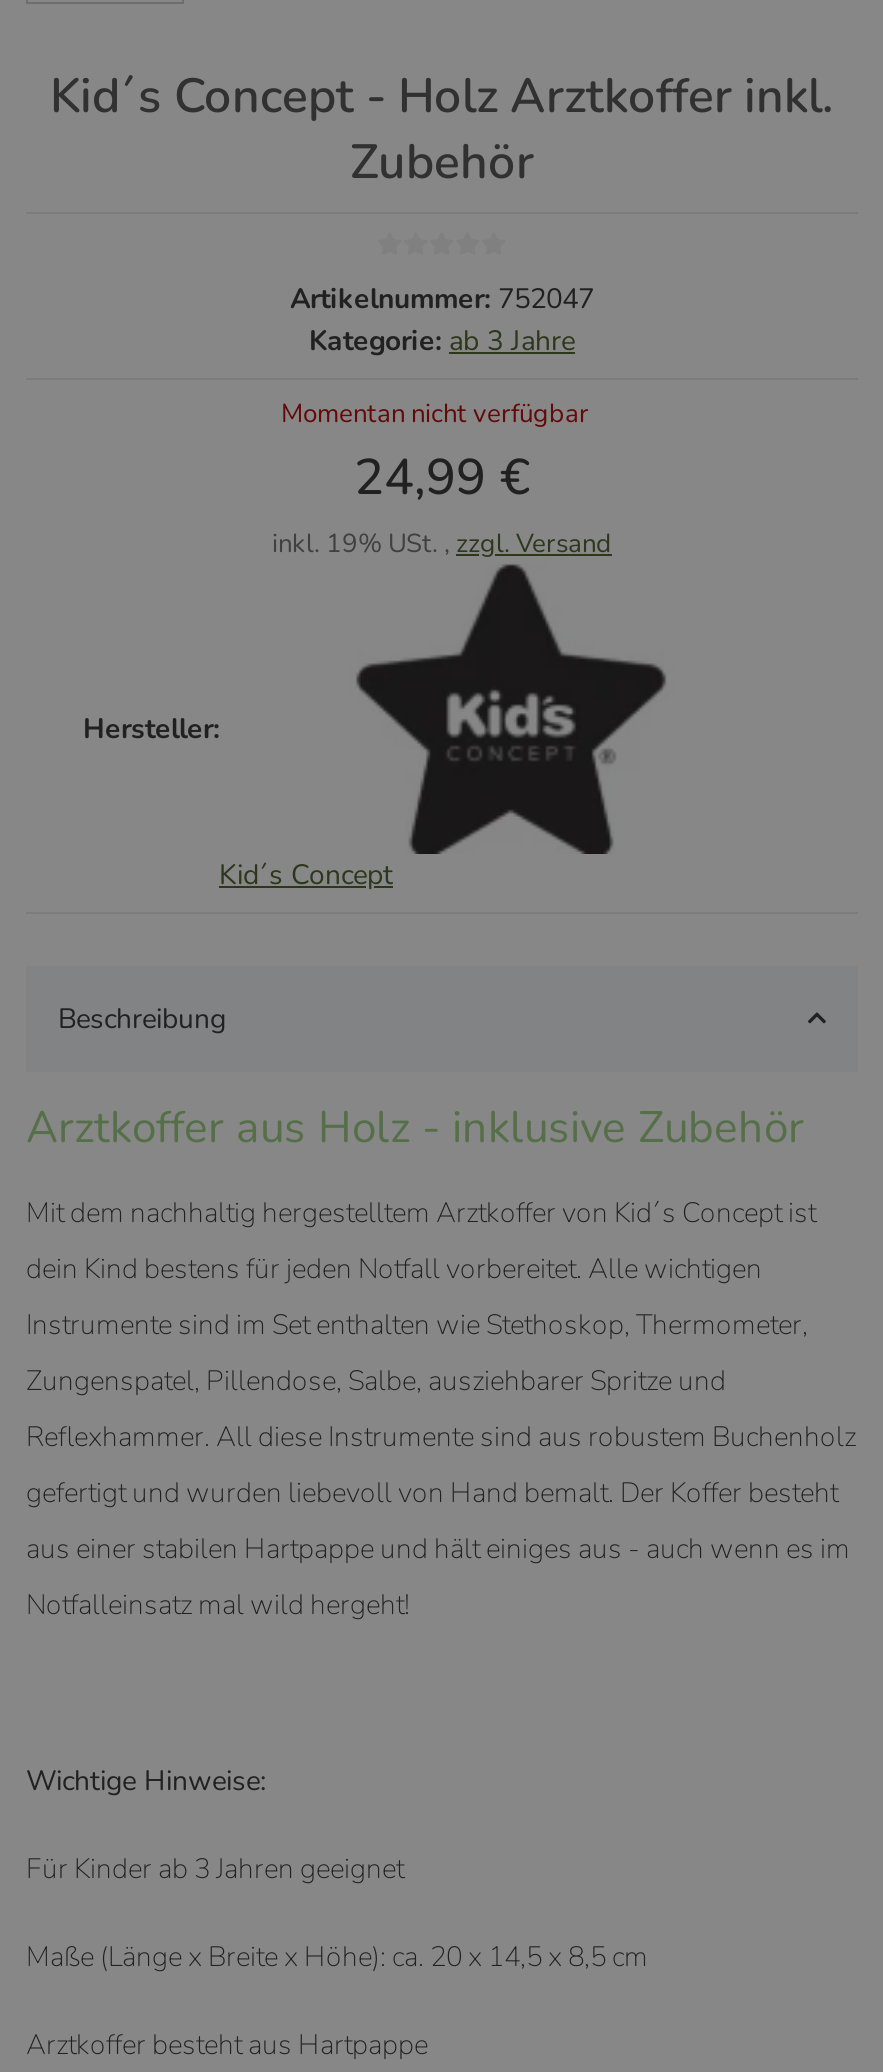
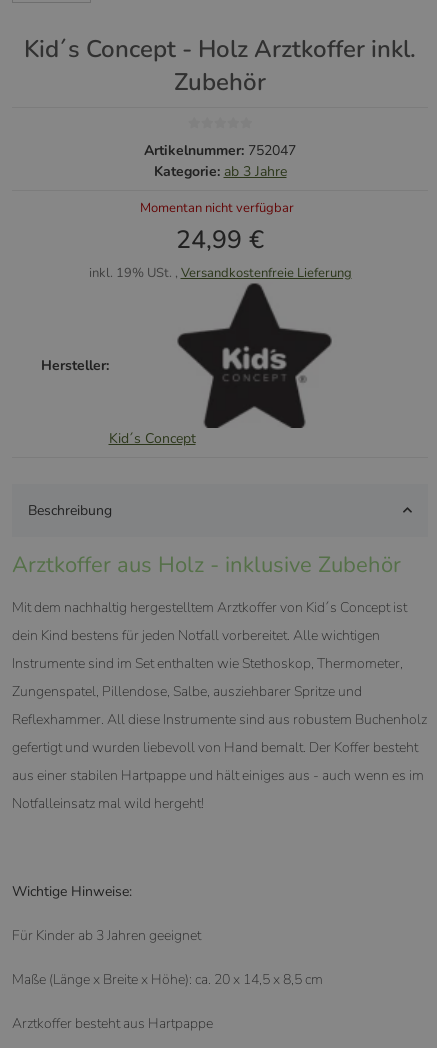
- inkl. 19% USt. , zzgl. Versand
+ inkl. 19% USt. , Versandkostenfreie Lieferung
